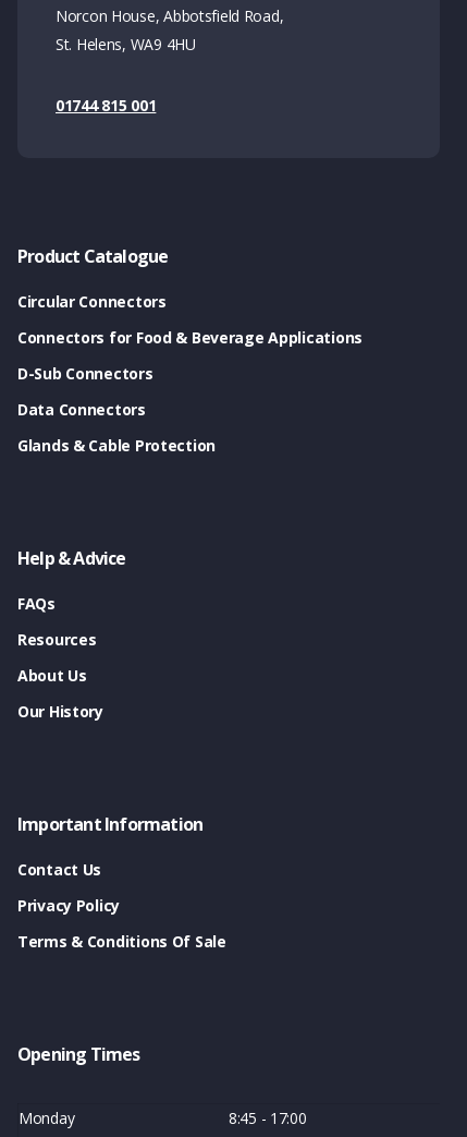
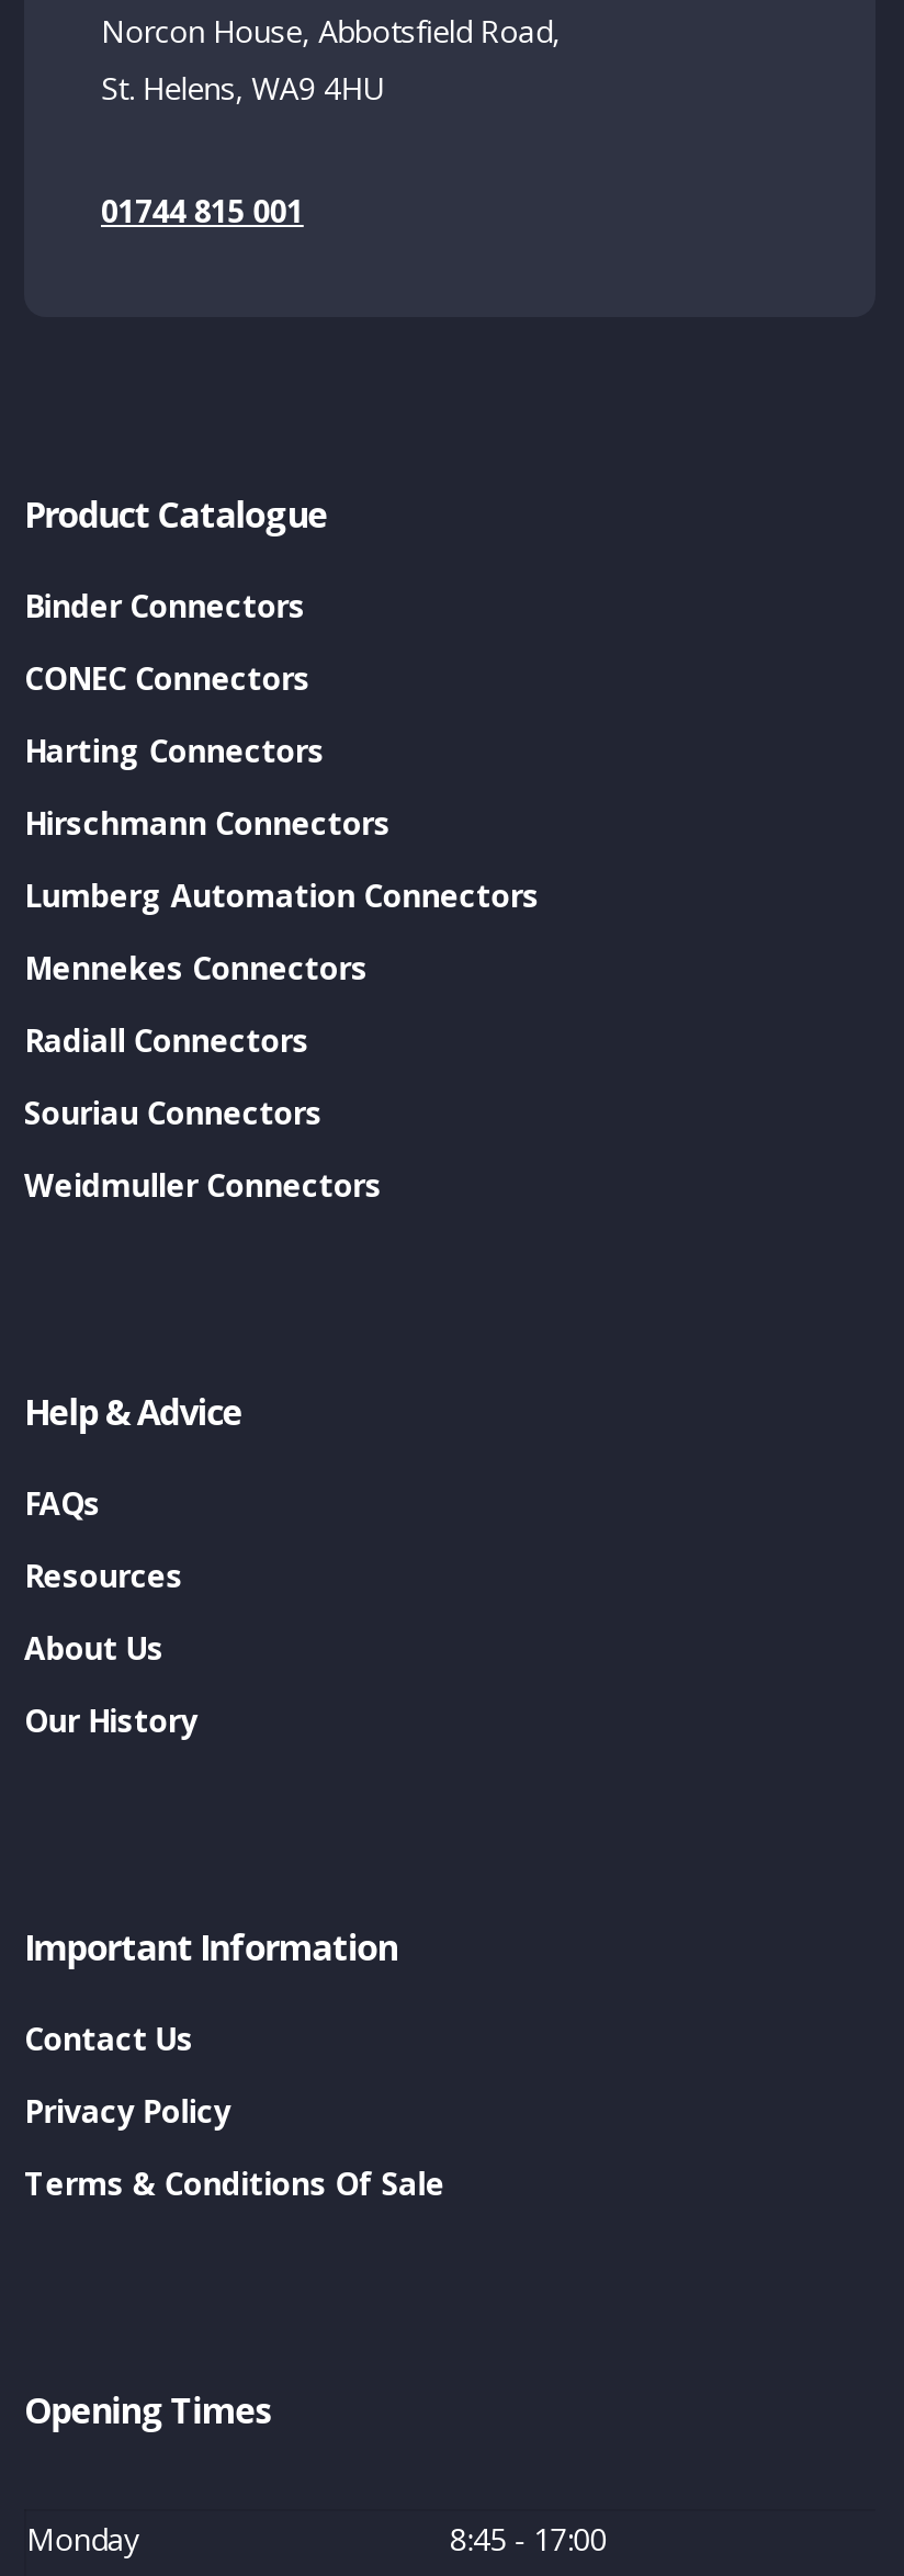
- Circular Connectors
- Connectors for Food & Beverage Applications
- D-Sub Connectors
- Data Connectors
- Glands & Cable Protection
+ Binder Connectors
+ CONEC Connectors
+ Harting Connectors
+ Hirschmann Connectors
+ Lumberg Automation Connectors
+ Mennekes Connectors
+ Radiall Connectors
+ Souriau Connectors
+ Weidmuller Connectors
